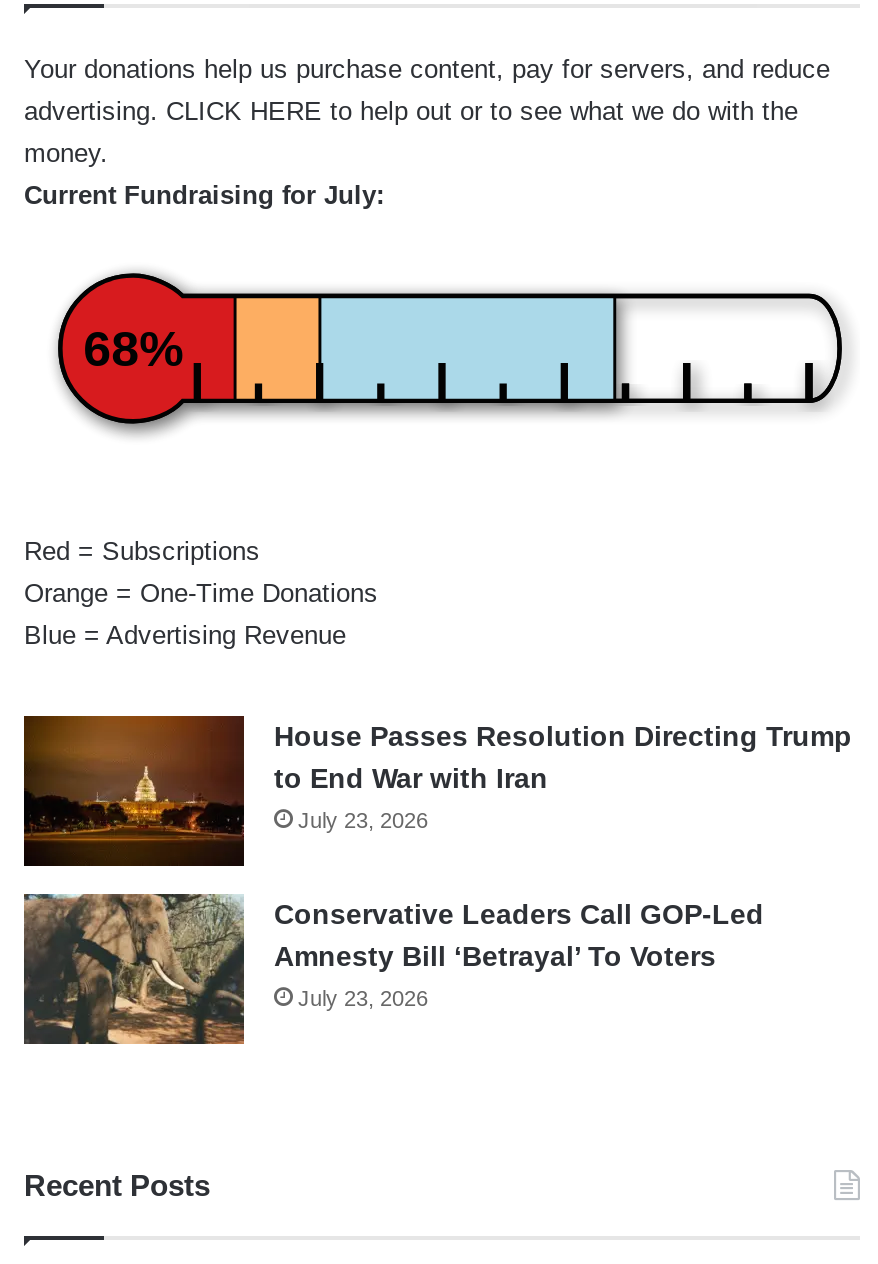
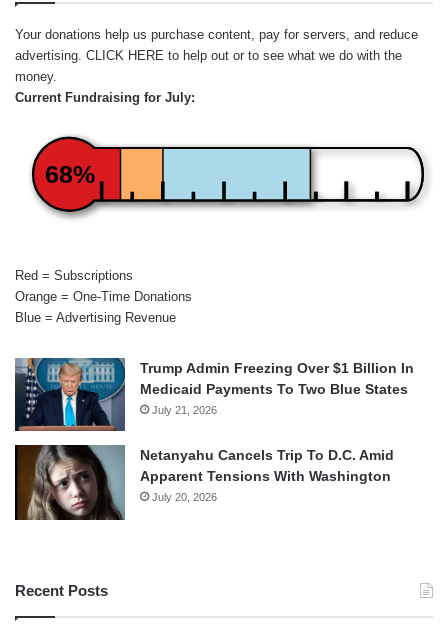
- [image]
- House Passes Resolution Directing Trump
- to End War with Iran
- July 23, 2026
+ [image]
+ Trump Admin Freezing Over $1 Billion In
+ Medicaid Payments To Two Blue States
+ July 21, 2026

- [image]
- Conservative Leaders Call GOP-Led
- Amnesty Bill ‘Betrayal’ To Voters
- July 23, 2026
+ [image]
+ Netanyahu Cancels Trip To D.C. Amid
+ Apparent Tensions With Washington
+ July 20, 2026
